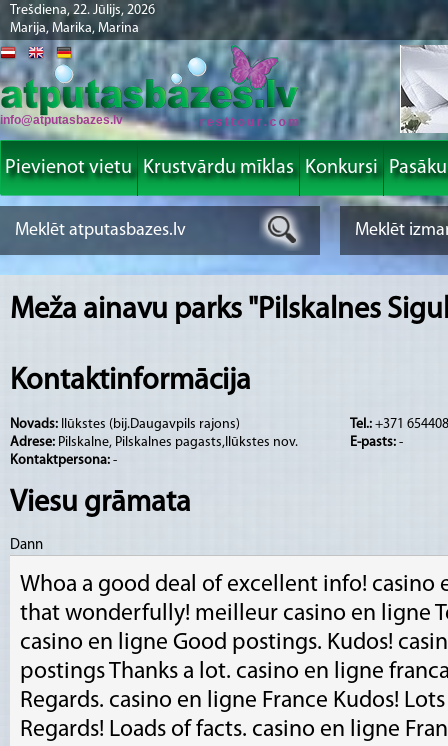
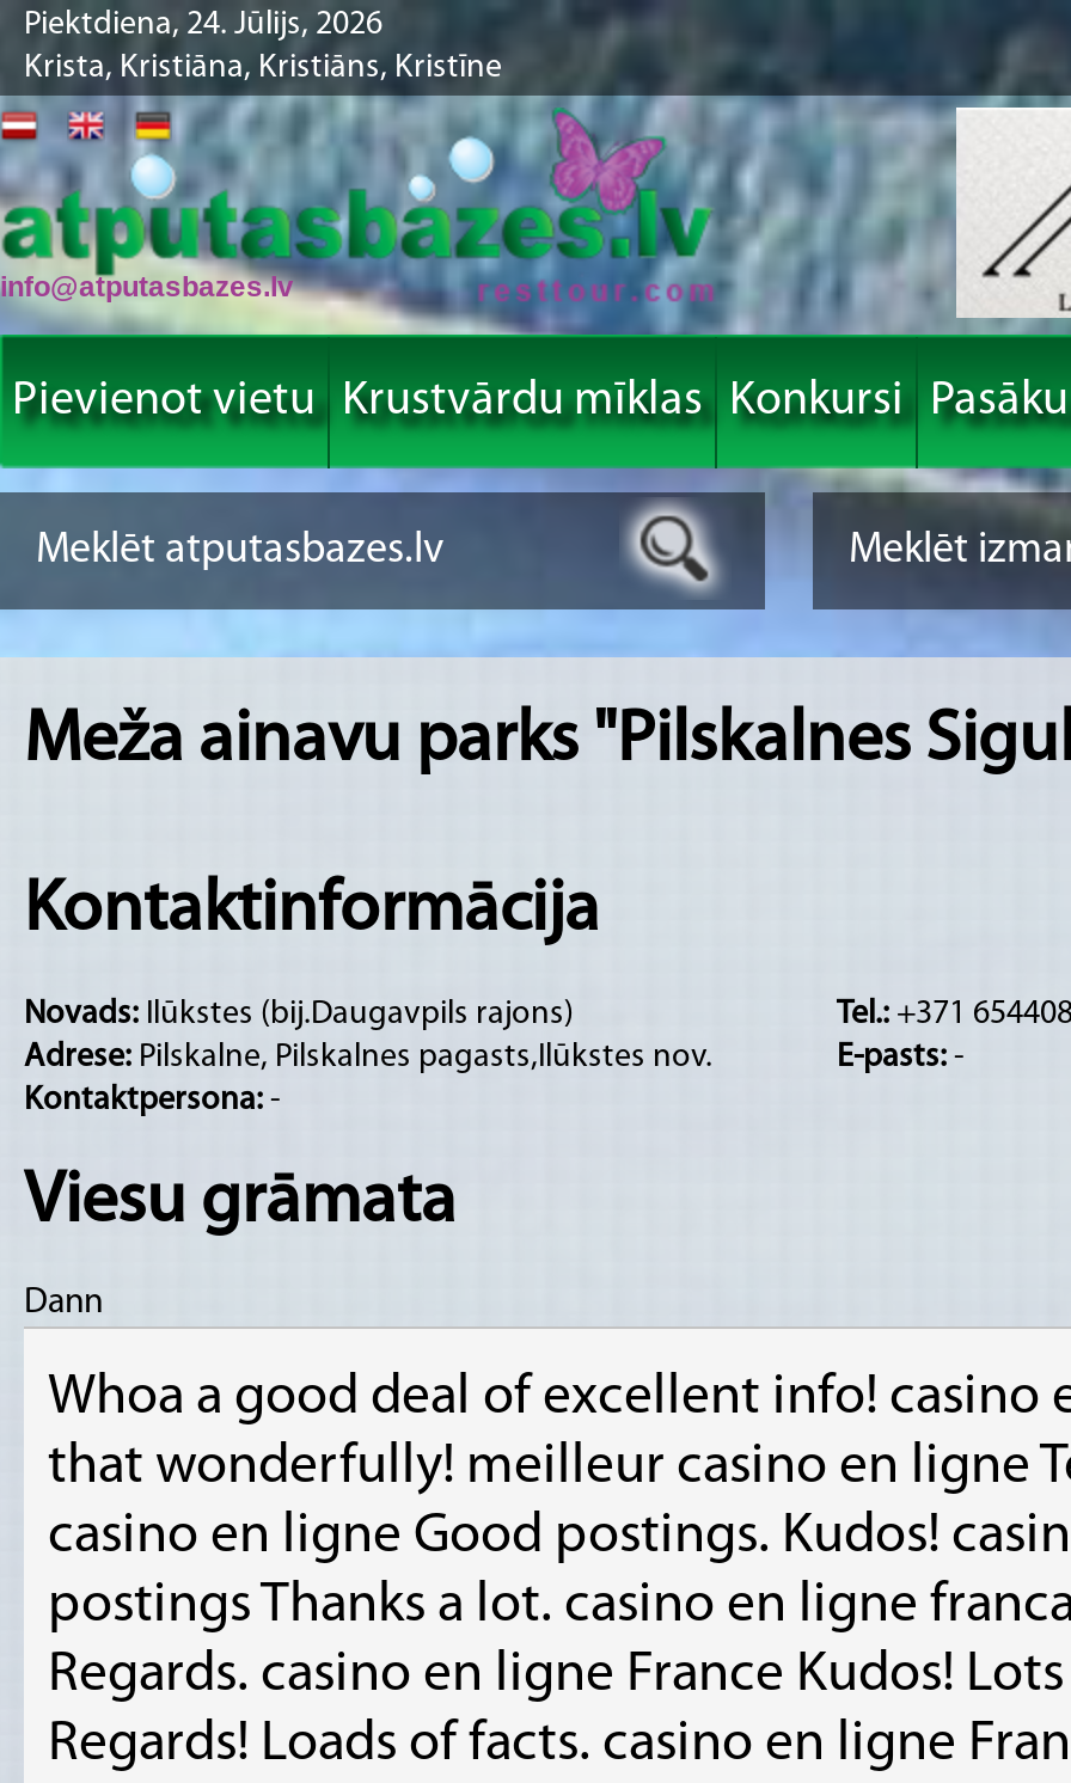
- Trešdiena, 22. Jūlijs, 2026
- Marija, Marika, Marina
+ Piektdiena, 24. Jūlijs, 2026
+ Krista, Kristiāna, Kristiāns, Kristīne

- [image]
+ [image]
